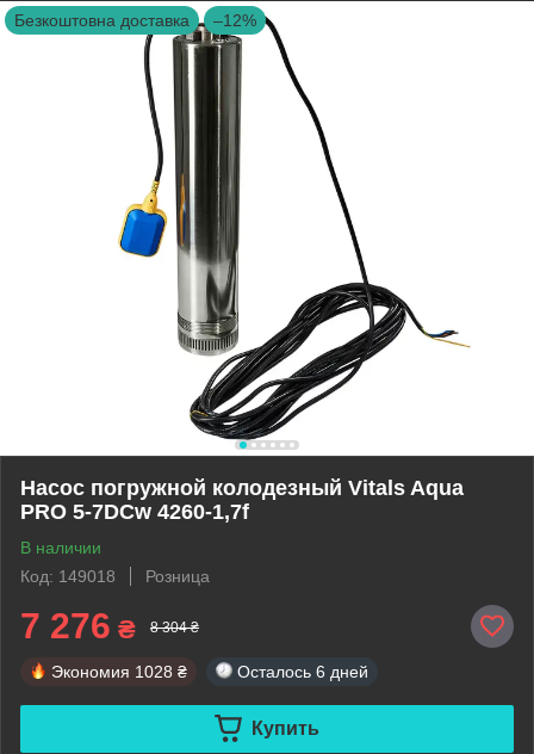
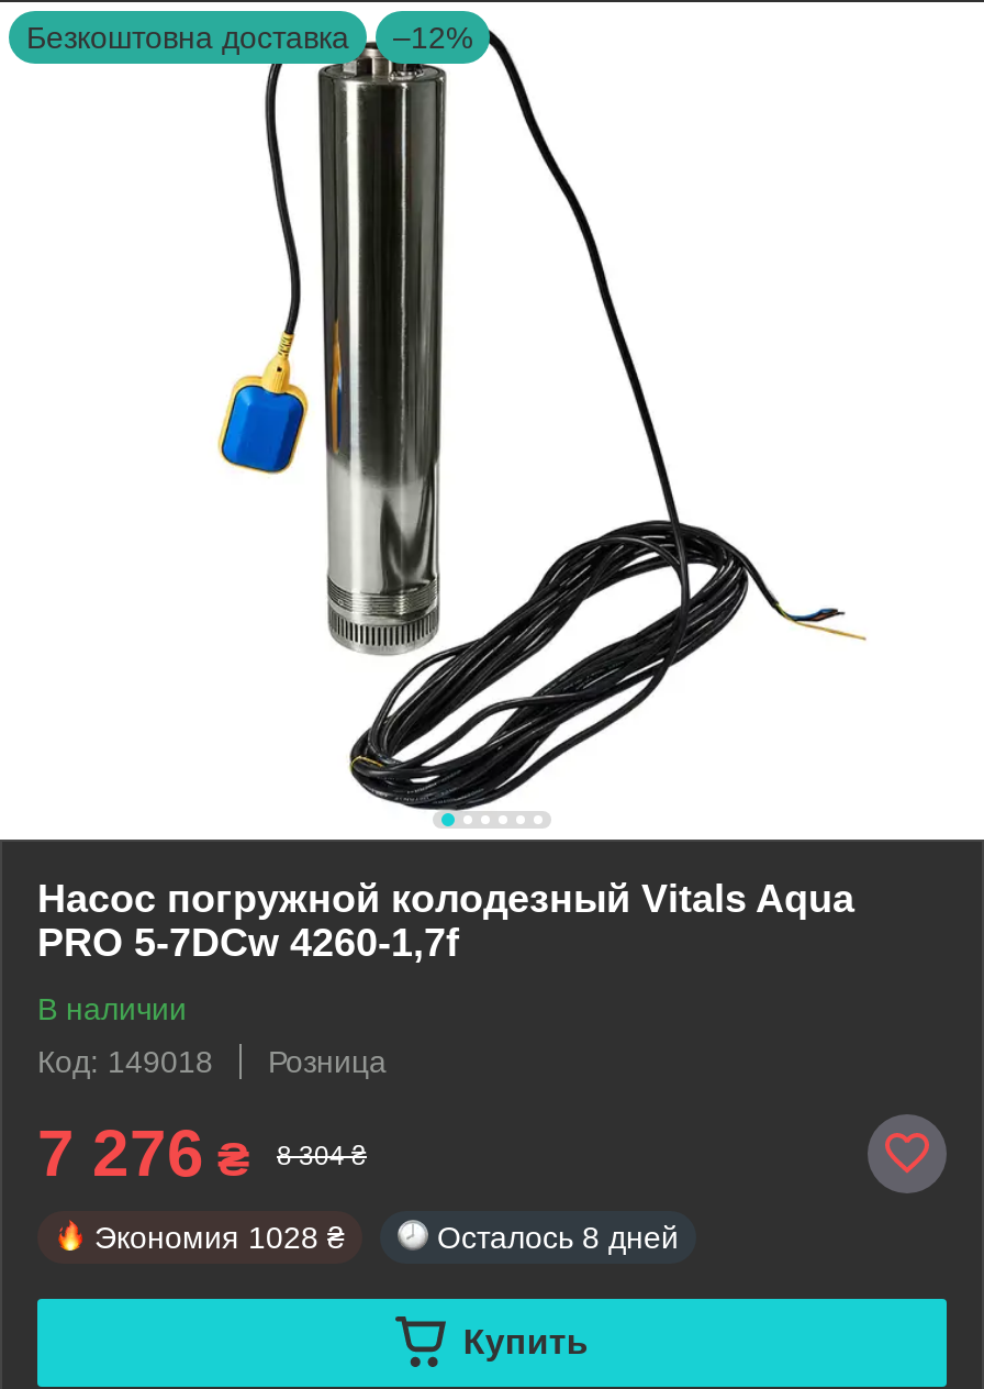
- Осталось 6 дней
+ Осталось 8 дней
